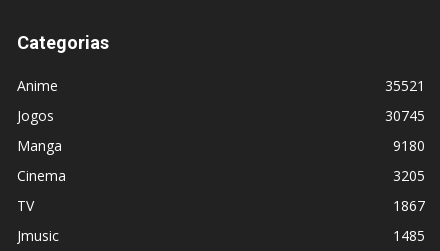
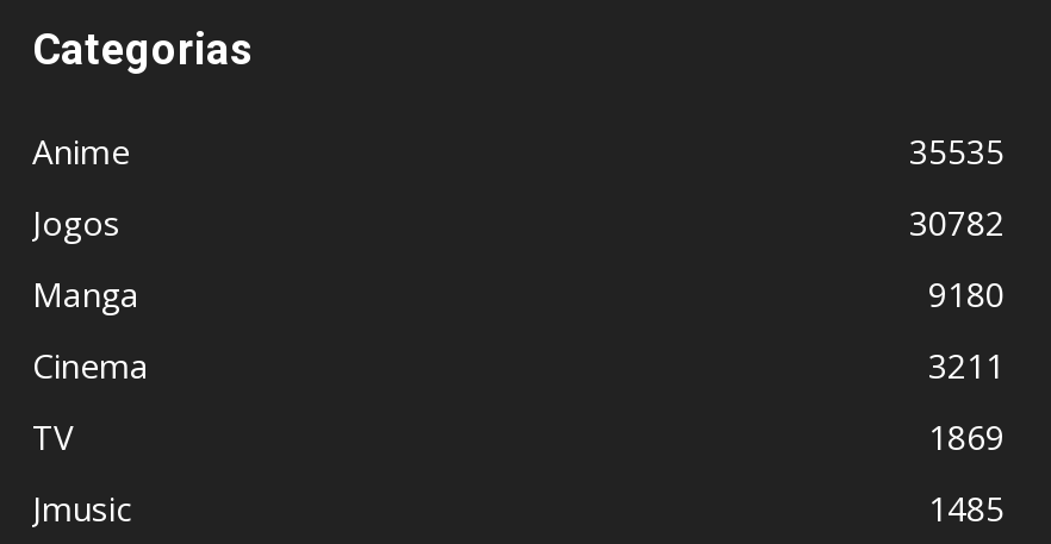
- 35521
+ 35535

- 30745
+ 30782

- 3205
+ 3211

- 1867
+ 1869
